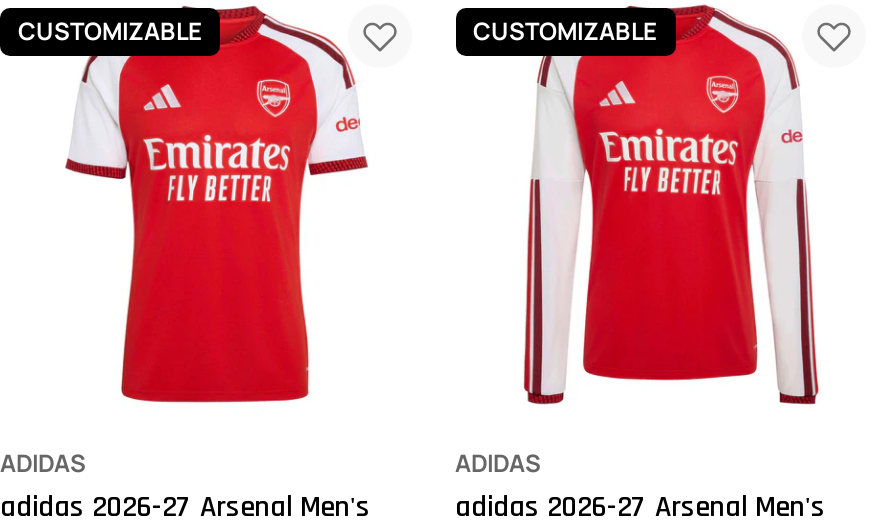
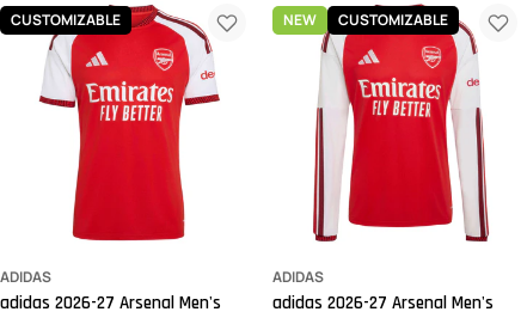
+ NEW
